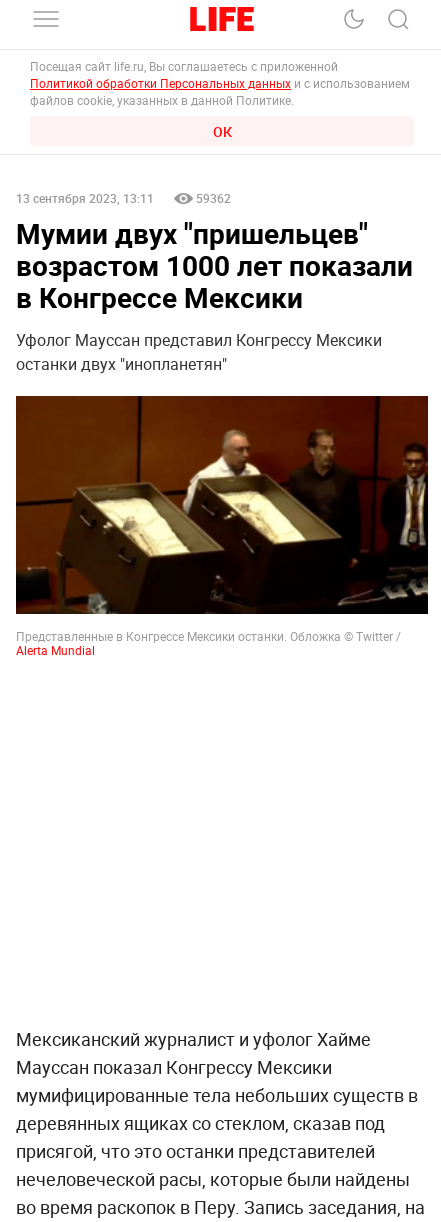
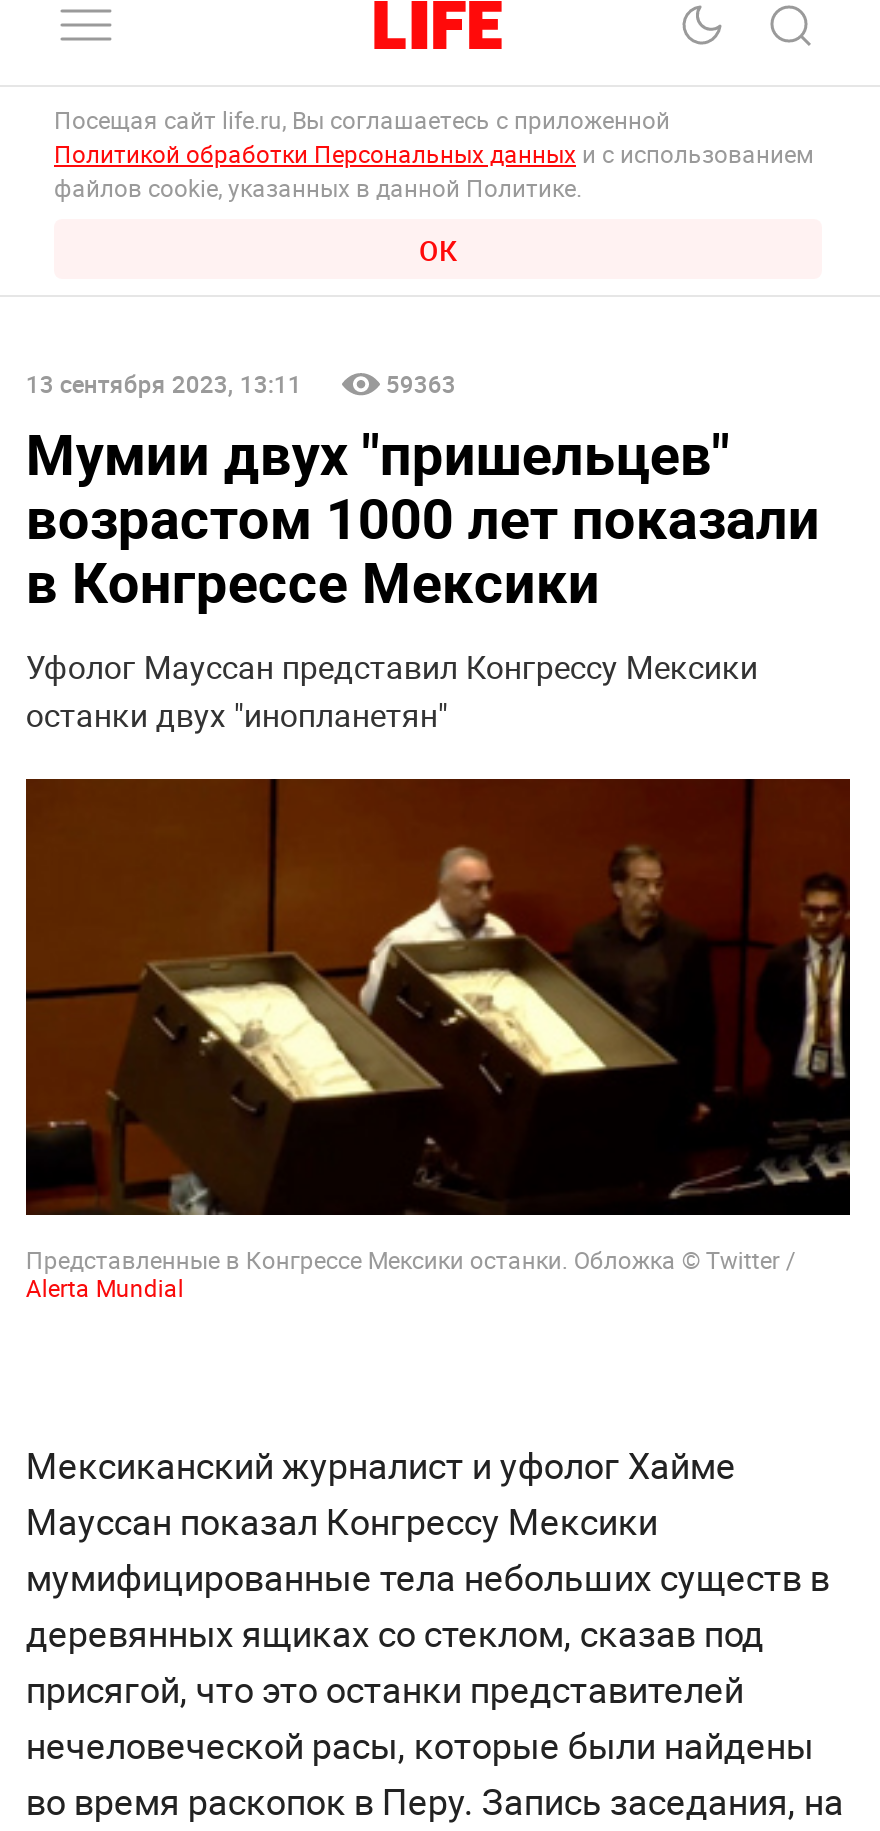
- 59362
+ 59363
